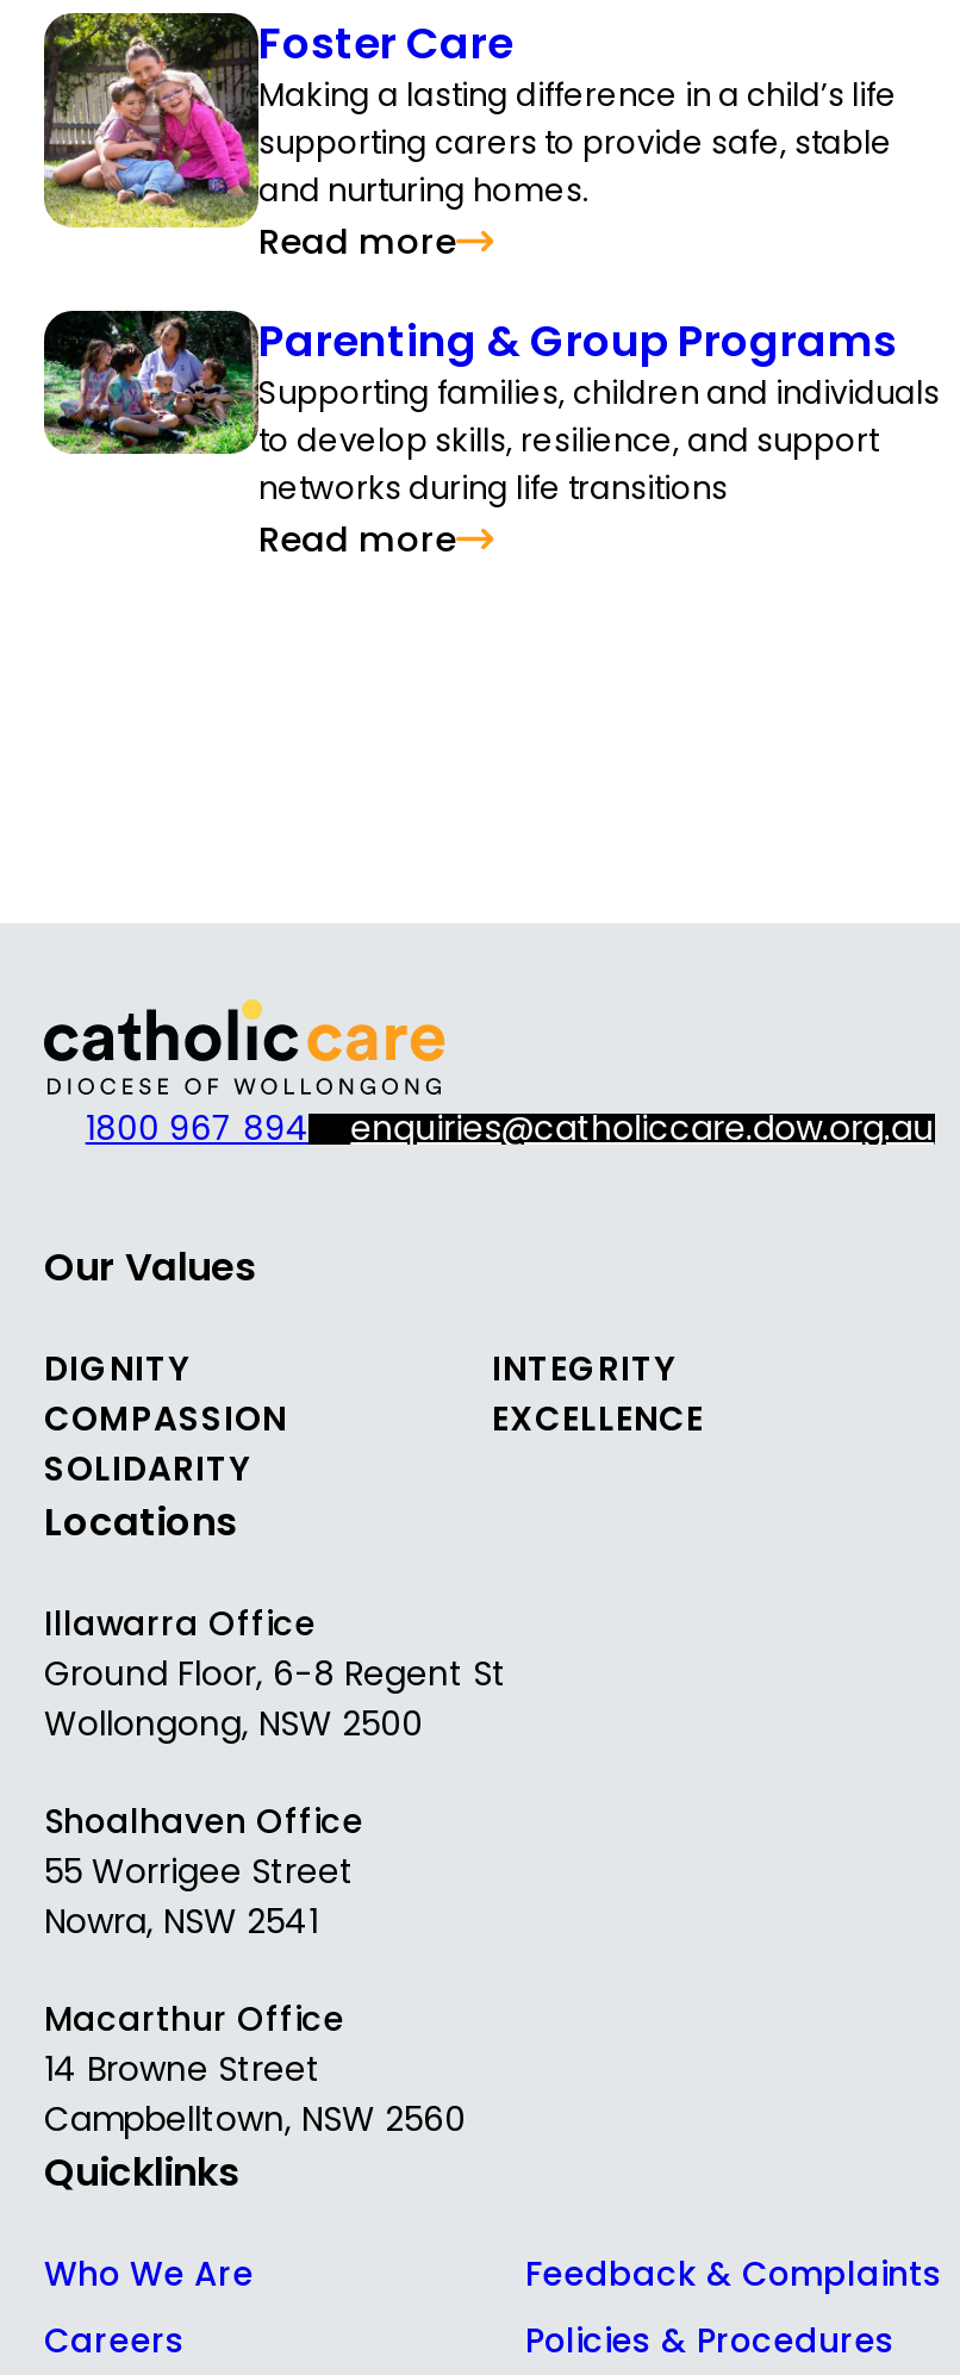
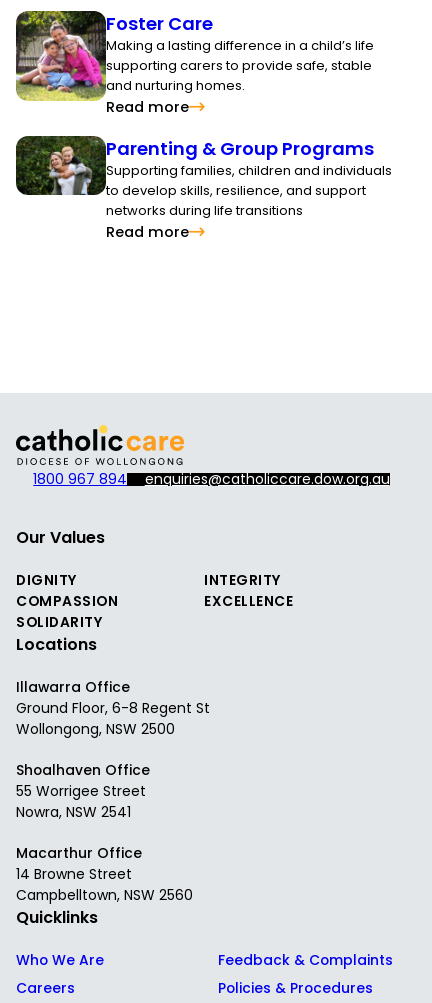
- [image]
+ [image]
